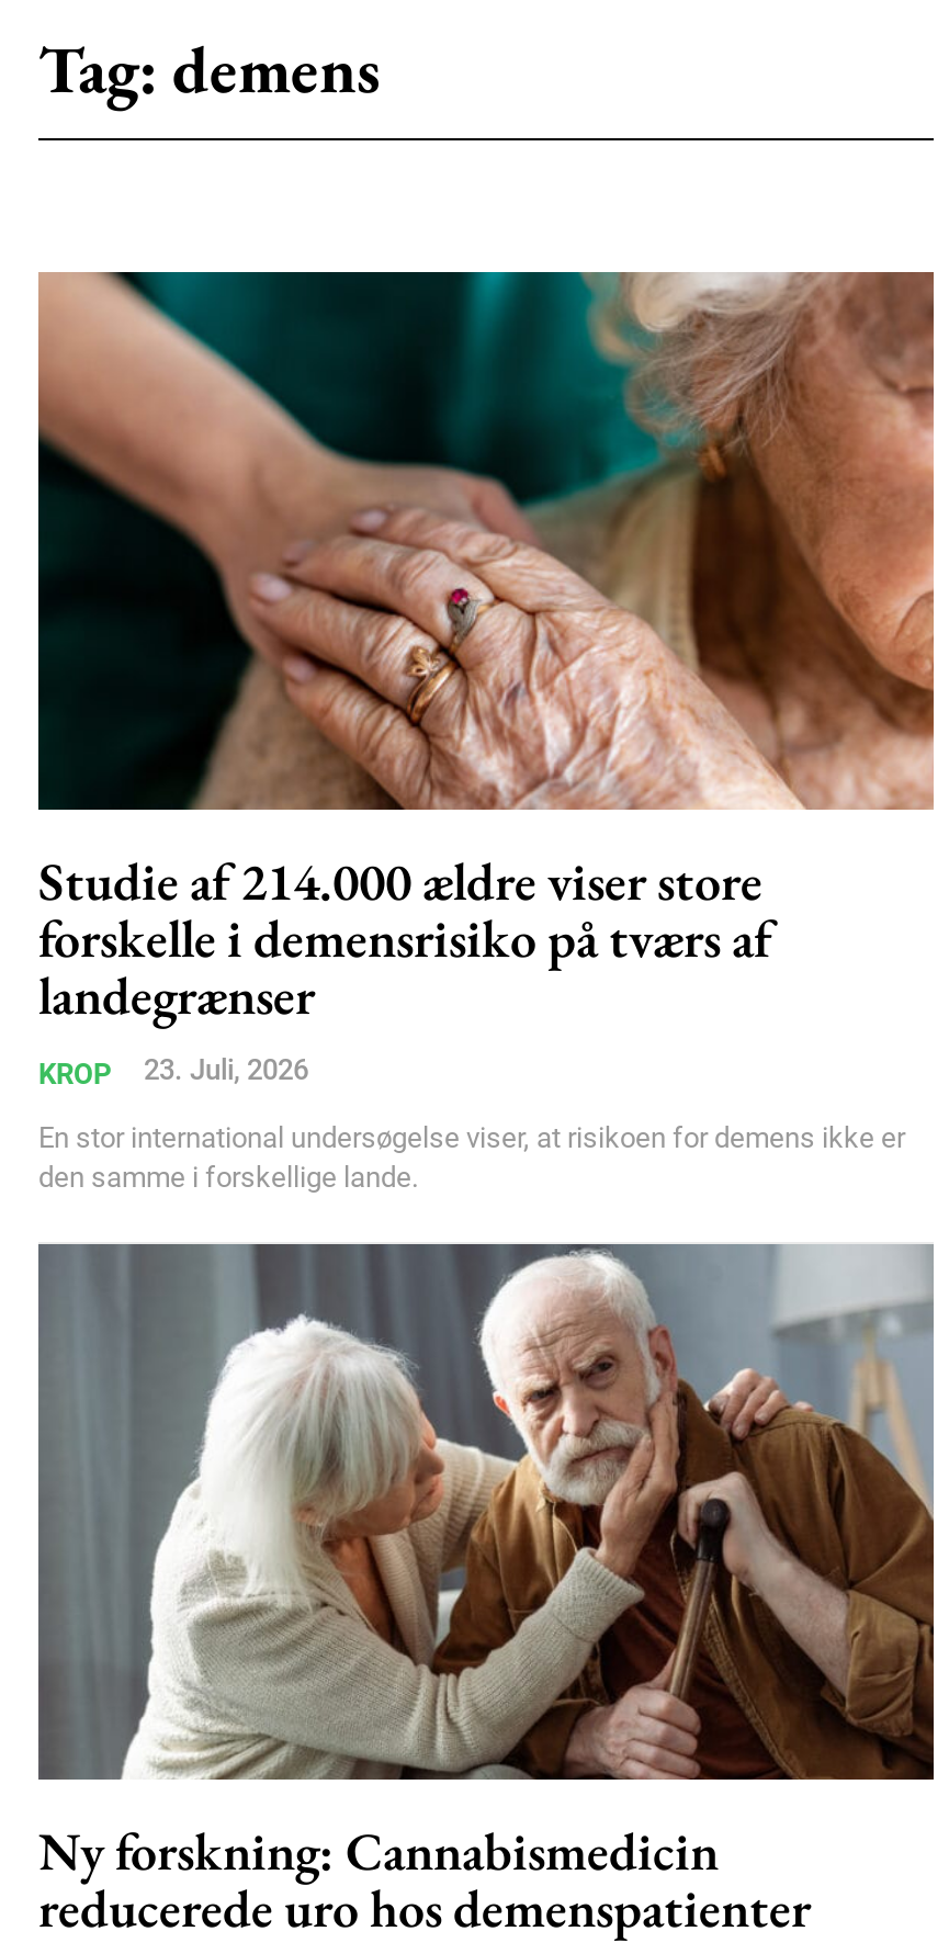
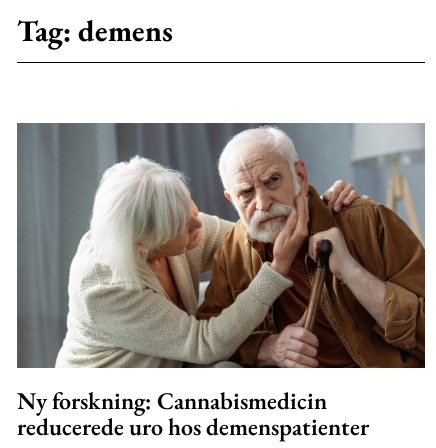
- [image]
- Studie af 214.000 ældre viser store
- forskelle i demensrisiko på tværs af
- landegrænser
- KROP
- 23. Juli, 2026
- En stor international undersøgelse viser, at risikoen for demens ikke er
- den samme i forskellige lande.
